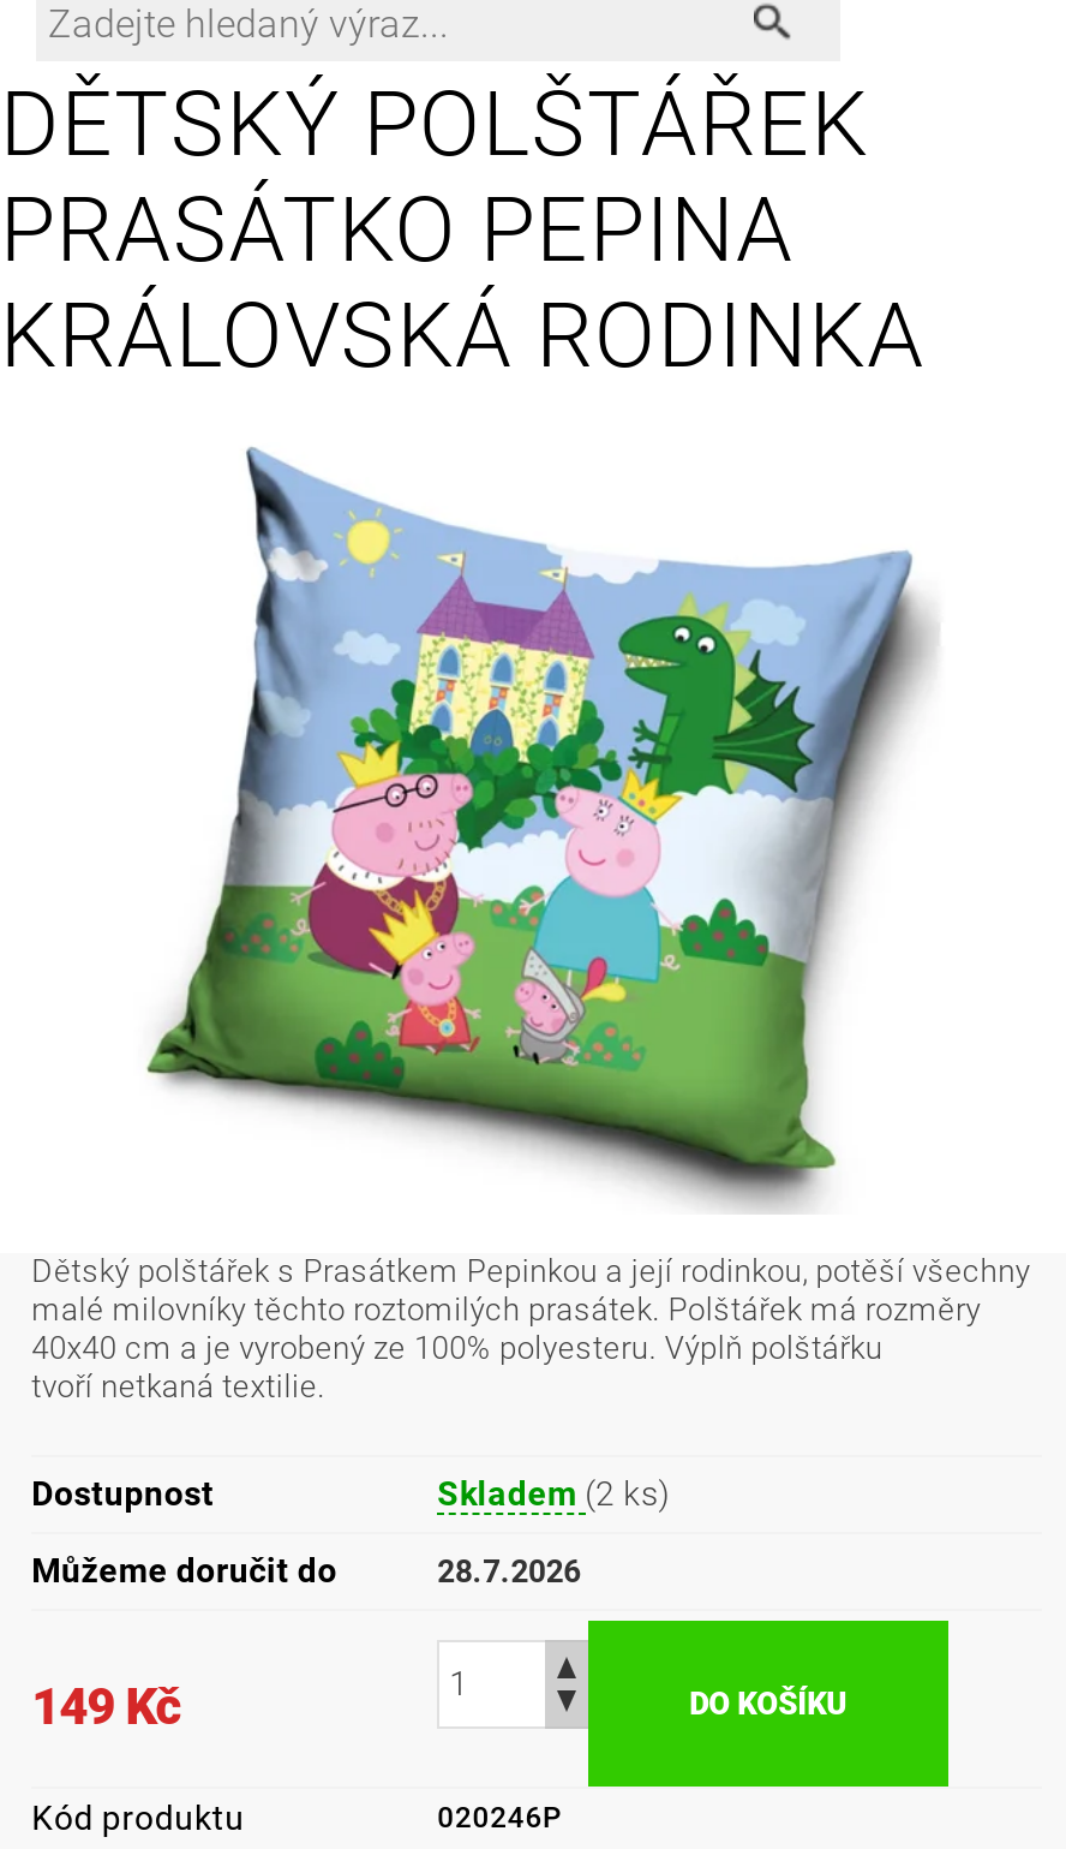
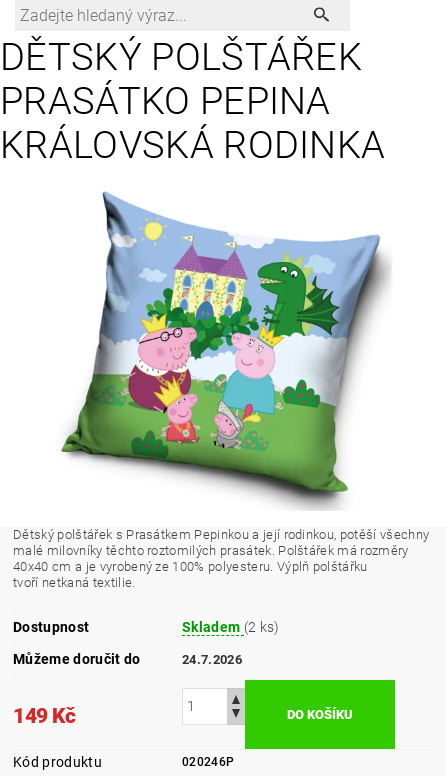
- 28.7.2026
+ 24.7.2026
